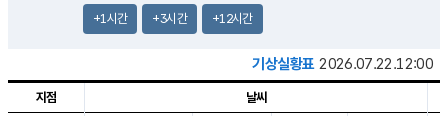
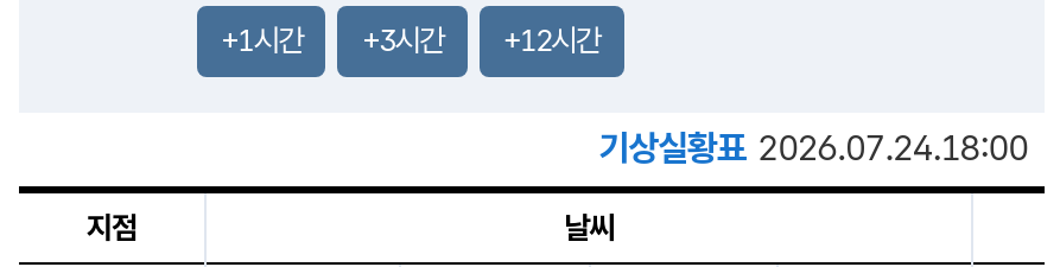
- 기상실황표 2026.07.22.12:00
+ 기상실황표 2026.07.24.18:00
